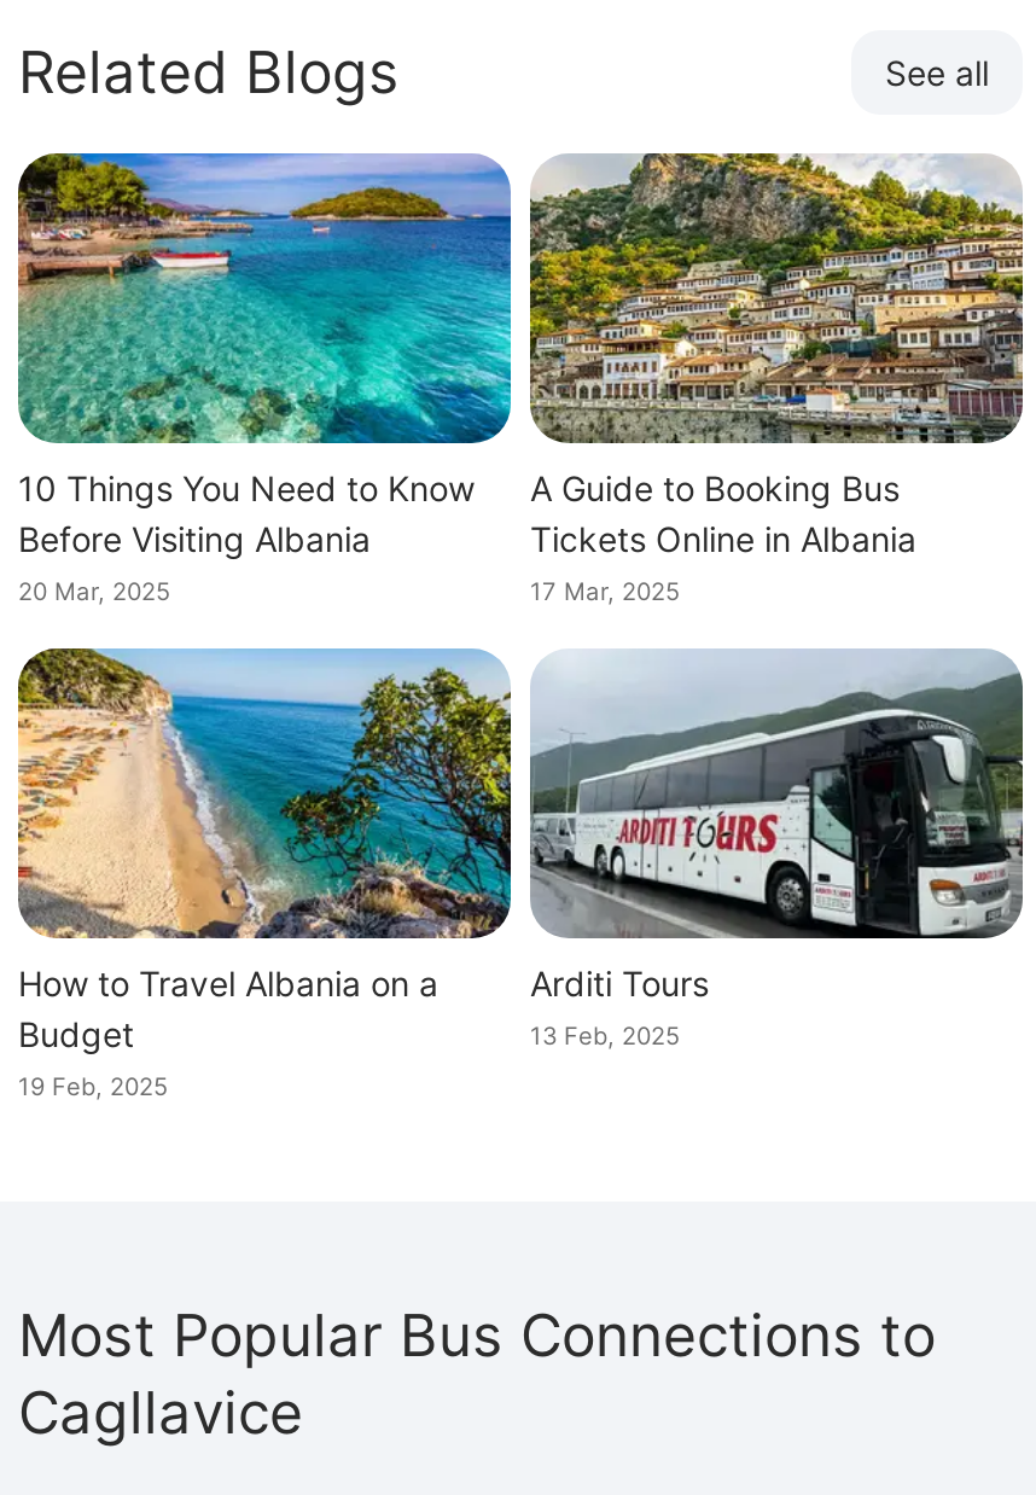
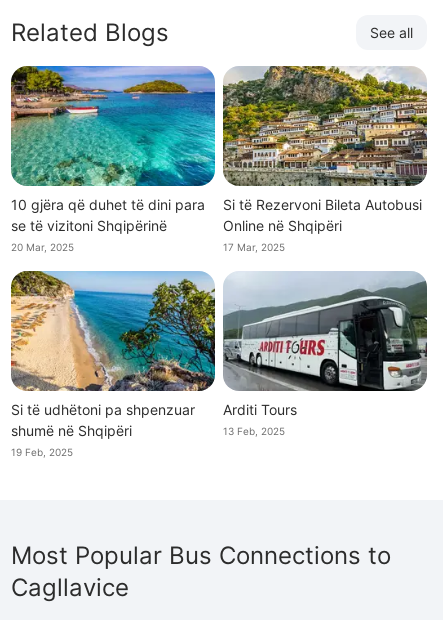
- 10 Things You Need to Know
- Before Visiting Albania
+ 10 gjëra që duhet të dini para
+ se të vizitoni Shqipërinë

- A Guide to Booking Bus
- Tickets Online in Albania
+ Si të Rezervoni Bileta Autobusi
+ Online në Shqipëri

- How to Travel Albania on a
- Budget
+ Si të udhëtoni pa shpenzuar
+ shumë në Shqipëri
